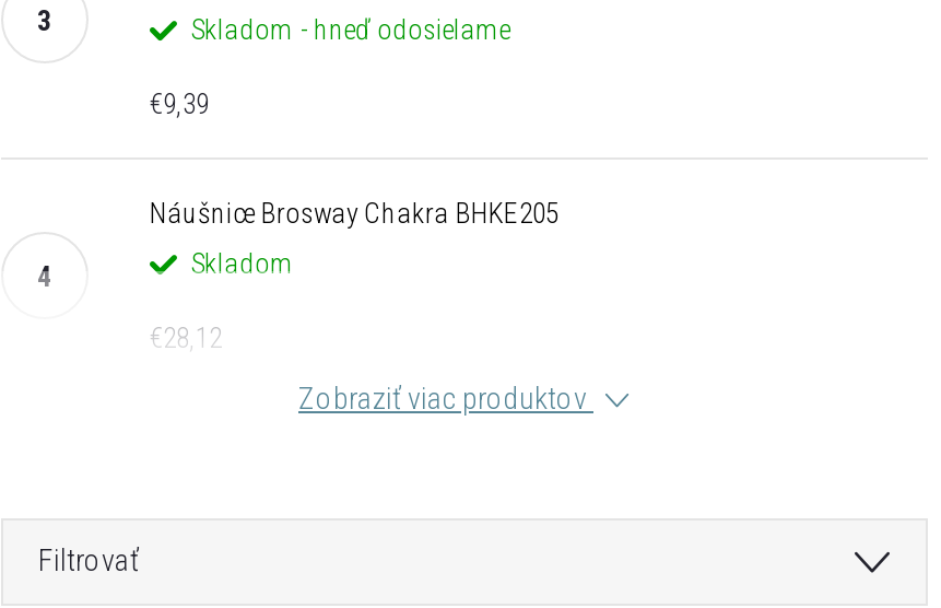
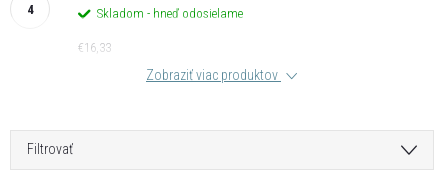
- €9,39
- Náušnice Brosway Chakra BHKE205
- Skladom
- €28,12
+ €16,33
